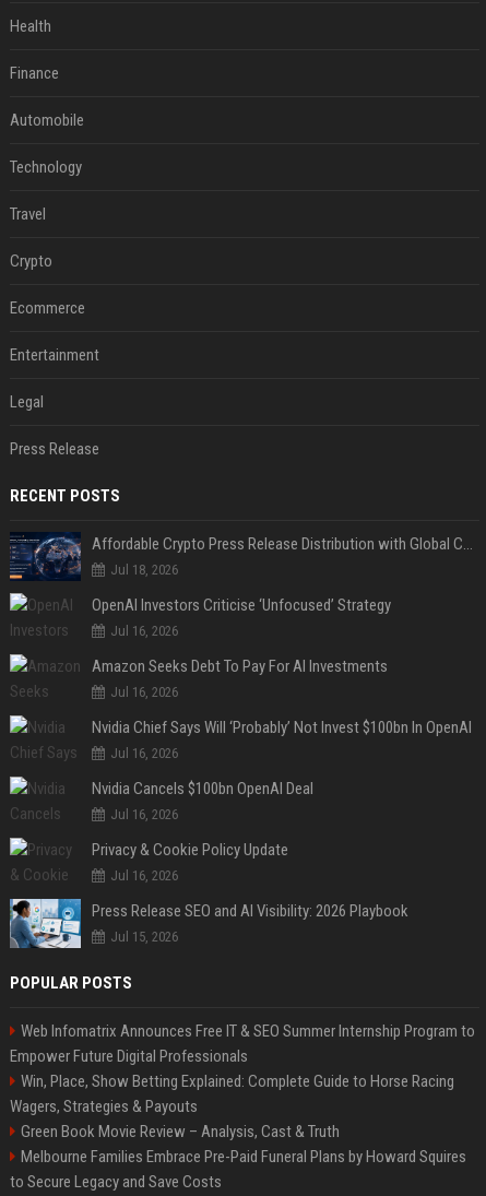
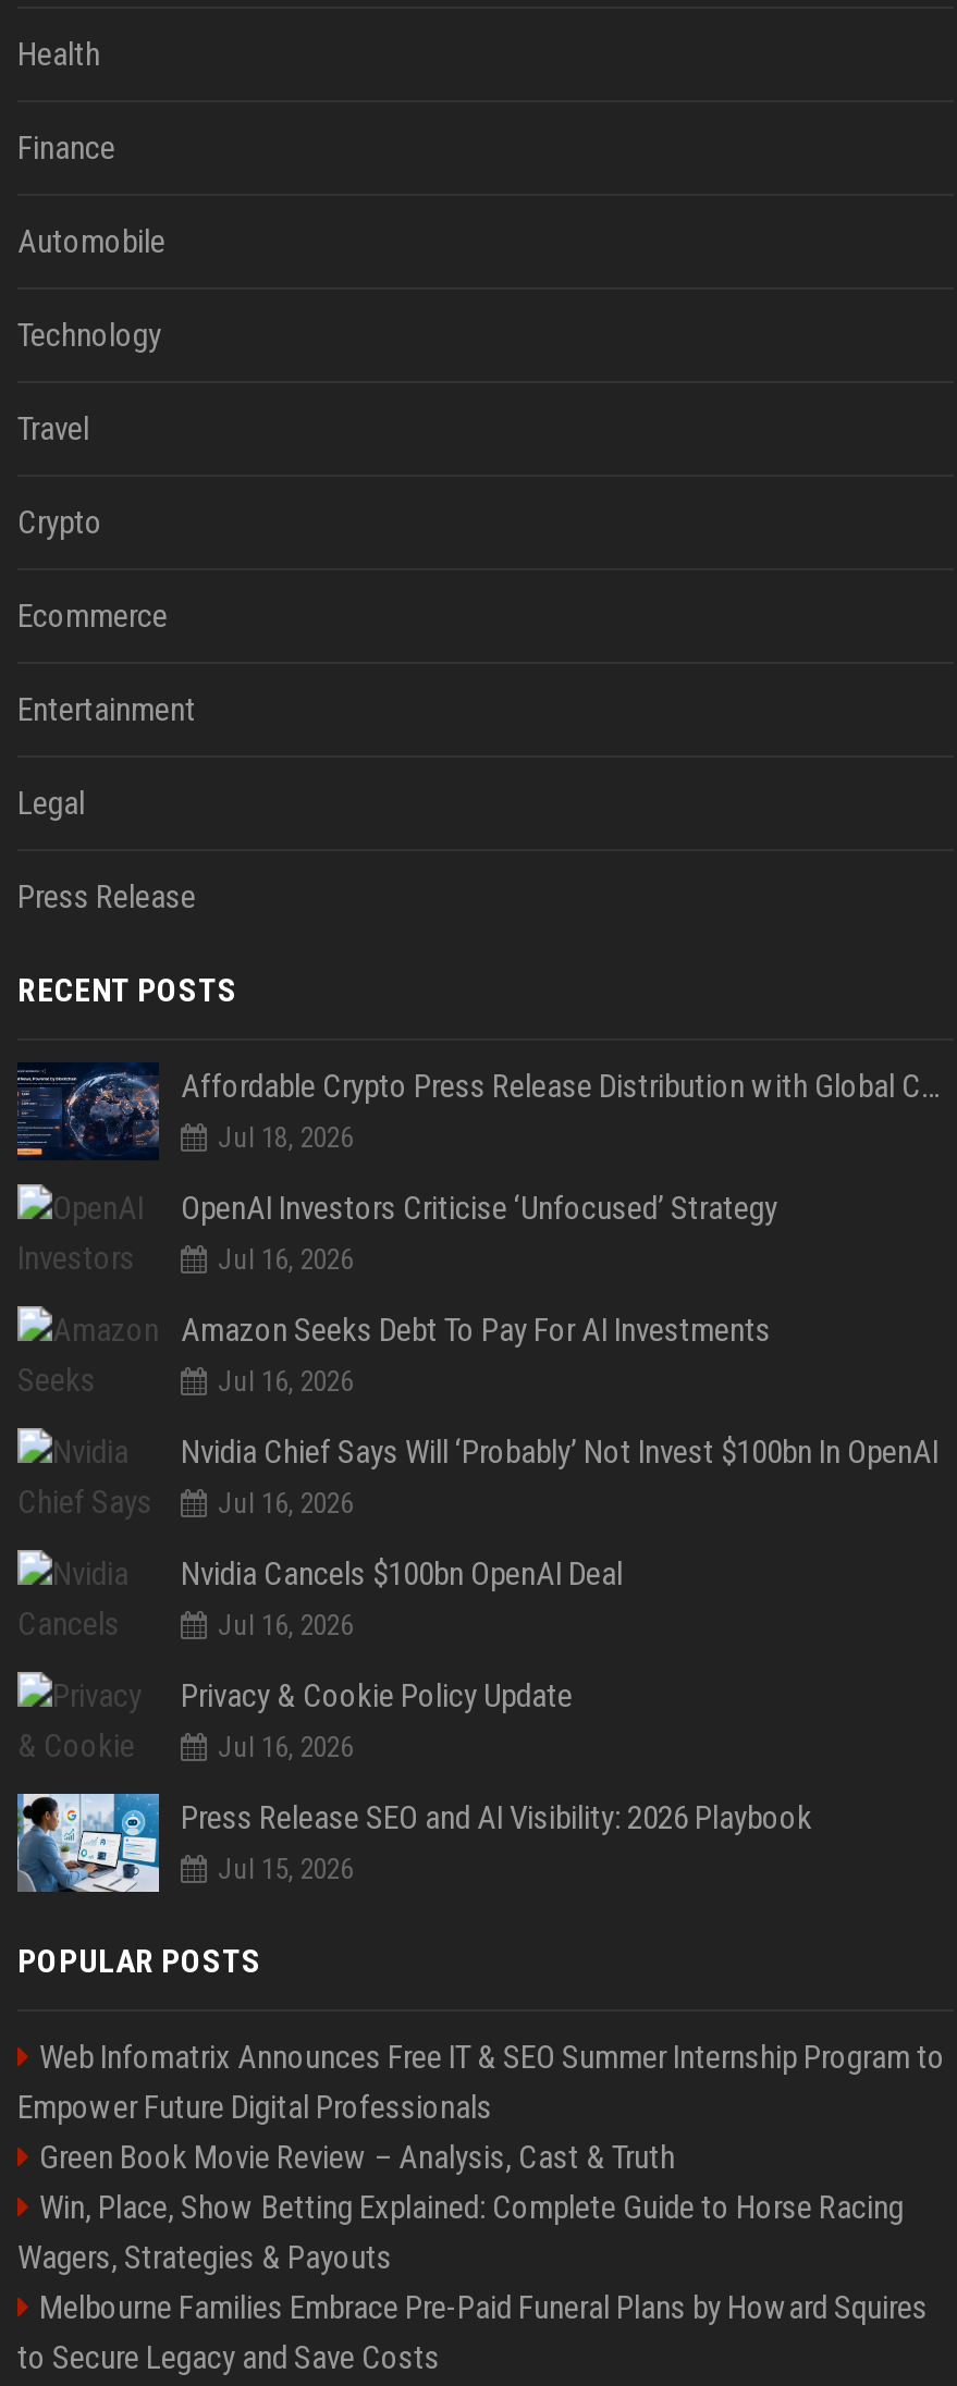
moved down: Win, Place, Show Betting Explained: Complete Guide to Horse Racing | Wagers, Strategies & Payouts

moved up: Green Book Movie Review – Analysis, Cast & Truth
